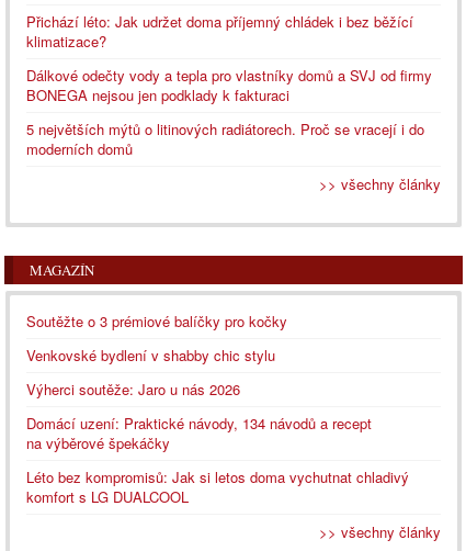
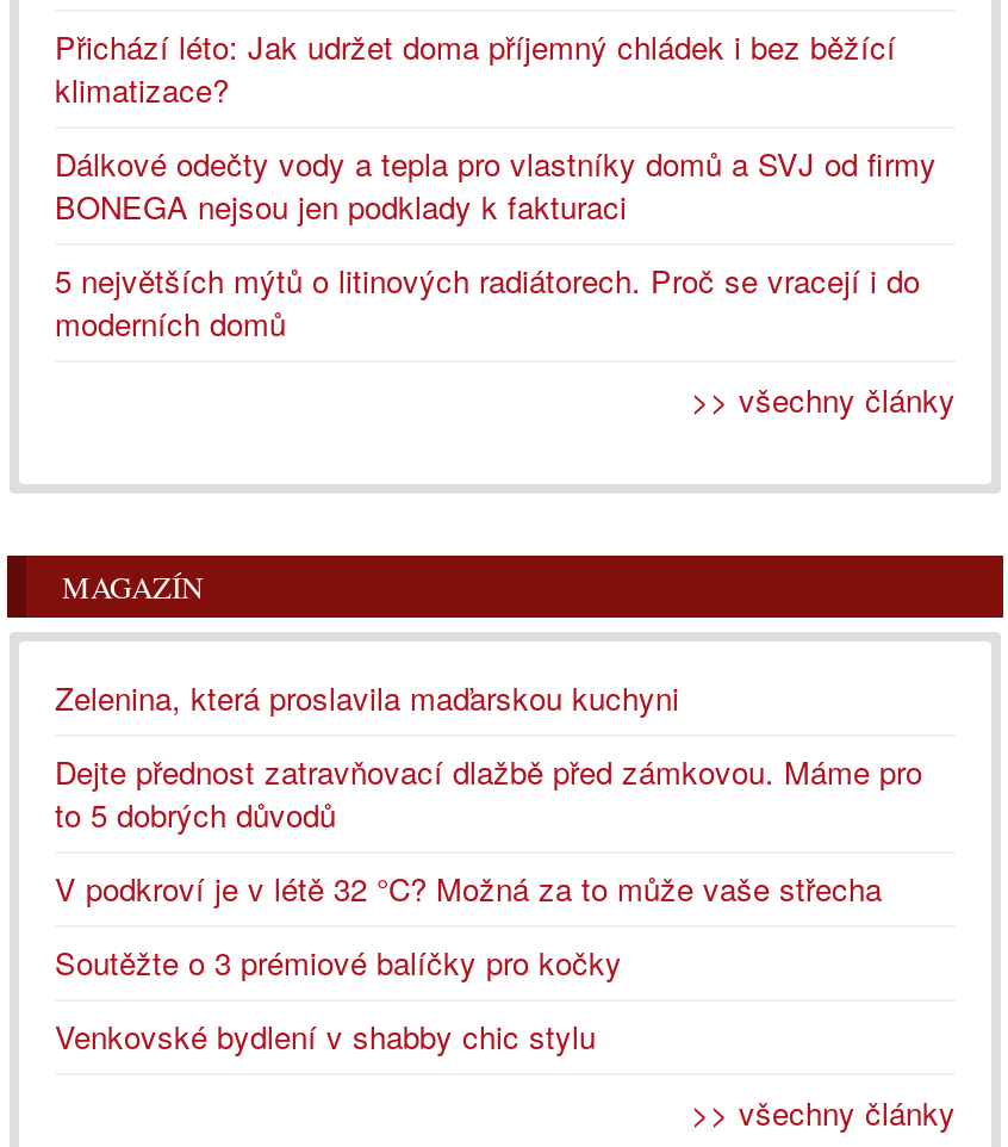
+ Zelenina, která proslavila maďarskou kuchyni
+ Dejte přednost zatravňovací dlažbě před zámkovou. Máme pro
+ to 5 dobrých důvodů
+ V podkroví je v létě 32 °C? Možná za to může vaše střecha

moved down: Soutěžte o 3 prémiové balíčky pro kočky | Venkovské bydlení v shabby chic stylu

- Výherci soutěže: Jaro u nás 2026
- Domácí uzení: Praktické návody, 134 návodů a recept
- na výběrové špekáčky
- Léto bez kompromisů: Jak si letos doma vychutnat chladivý
- komfort s LG DUALCOOL
